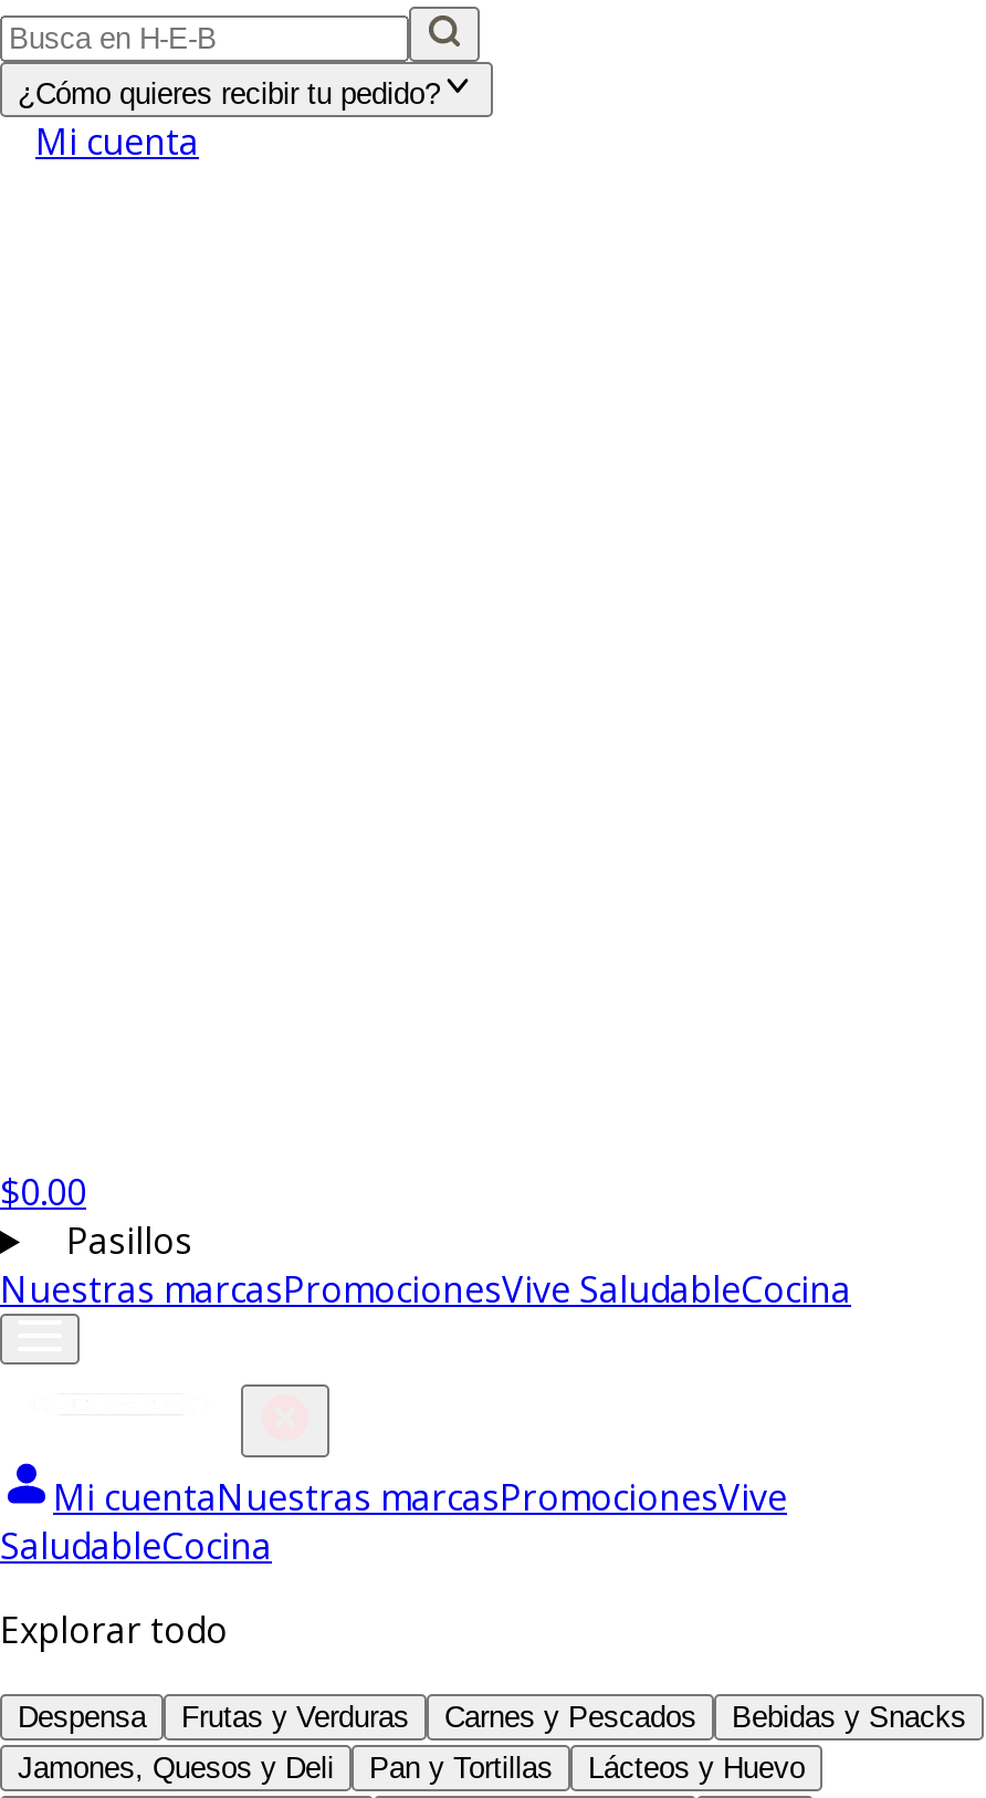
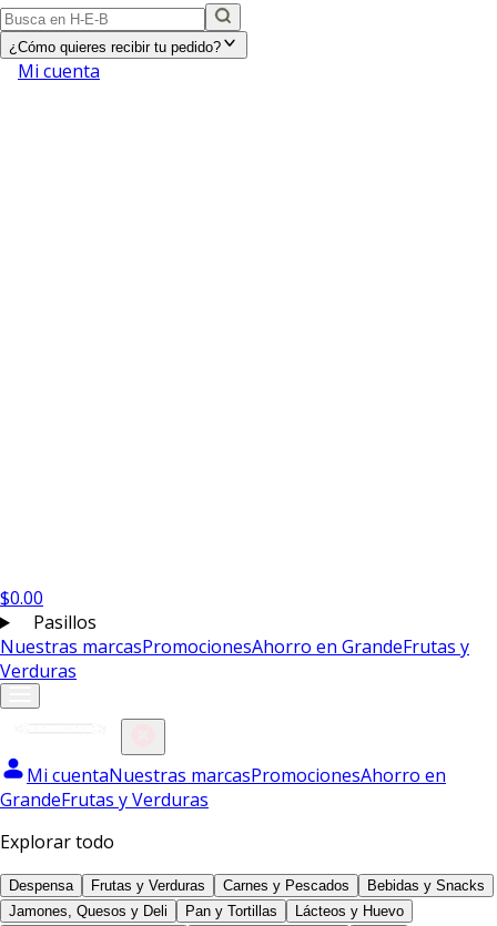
- Nuestras marcasPromocionesVive SaludableCocina
+ Nuestras marcasPromocionesAhorro en GrandeFrutas y
+ Verduras

- Mi cuentaNuestras marcasPromocionesVive
- SaludableCocina
+ Mi cuentaNuestras marcasPromocionesAhorro en
+ GrandeFrutas y Verduras
